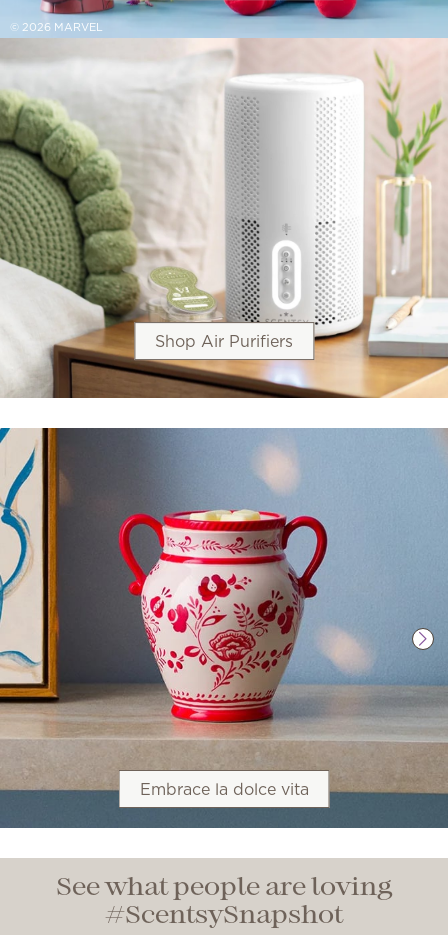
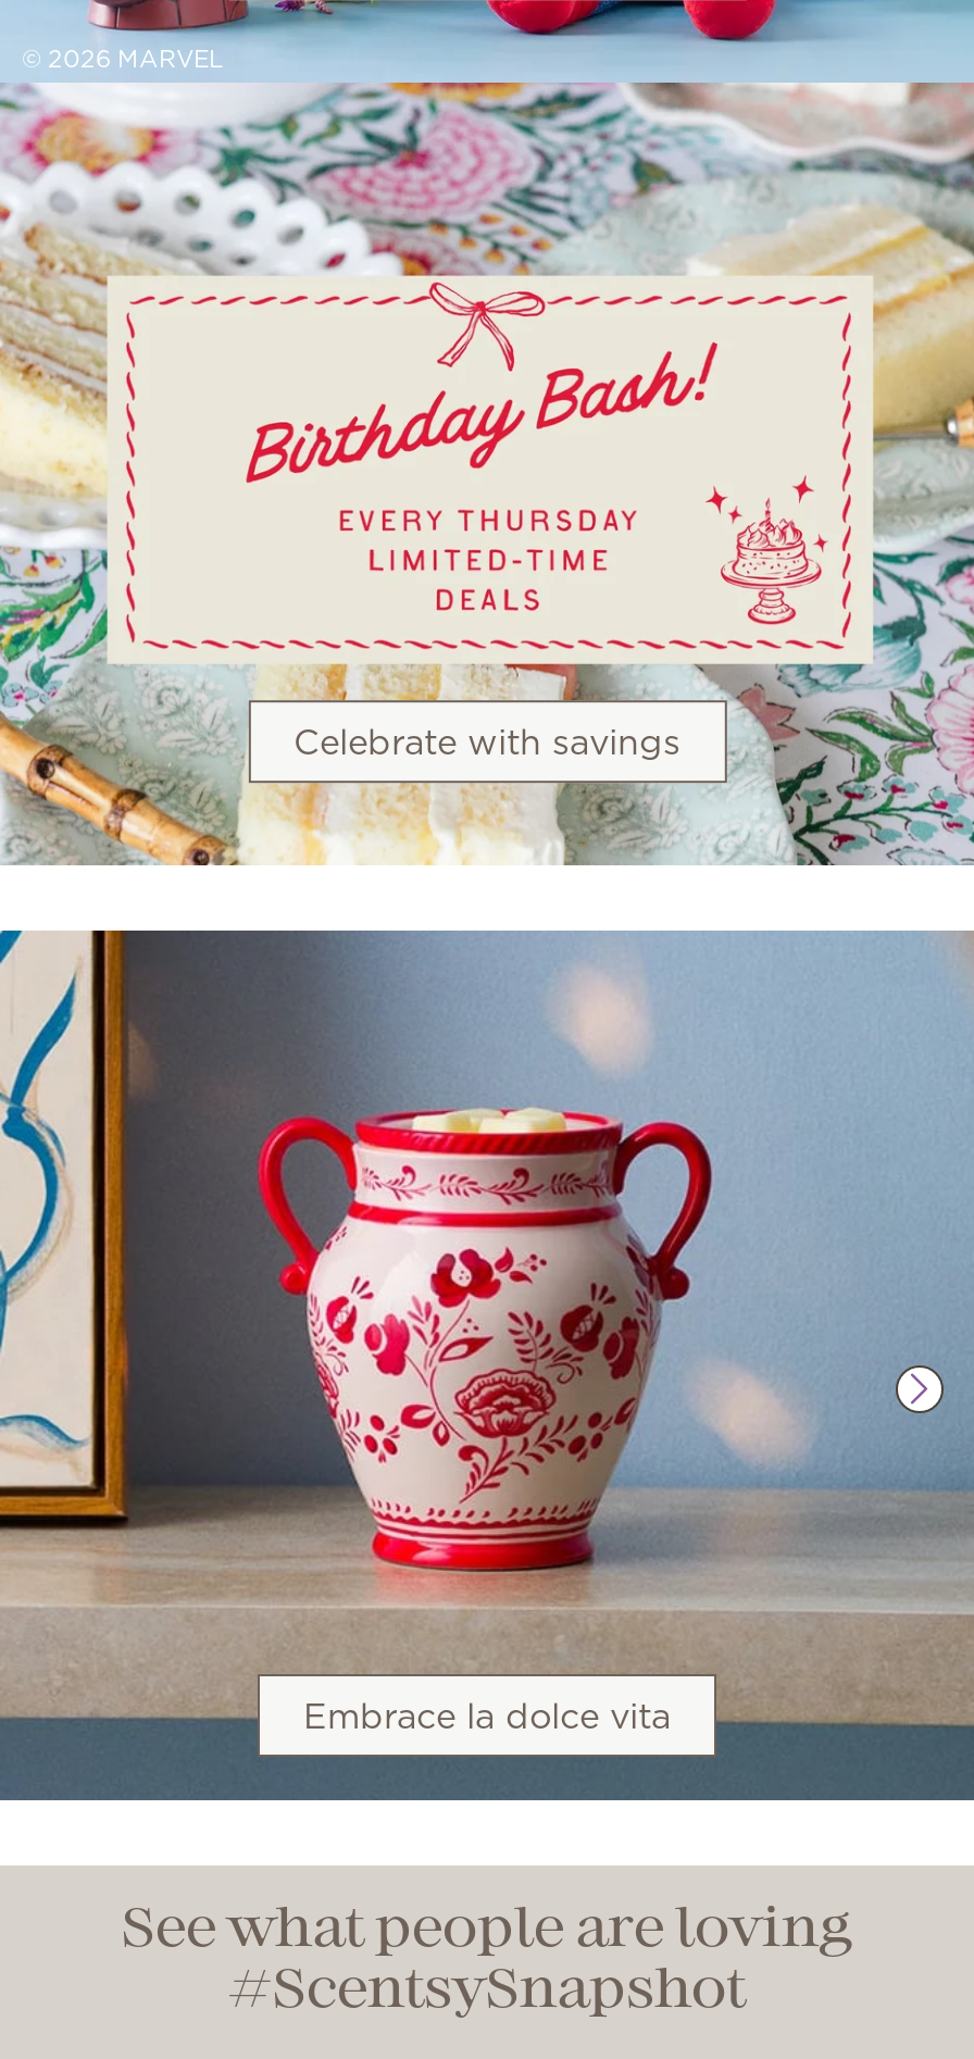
- [image]
- Shop Air Purifiers
+ [image]
+ Celebrate with savings
